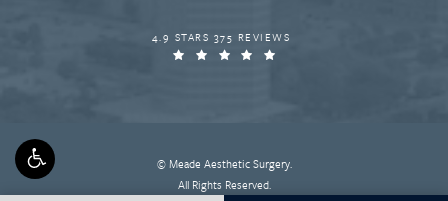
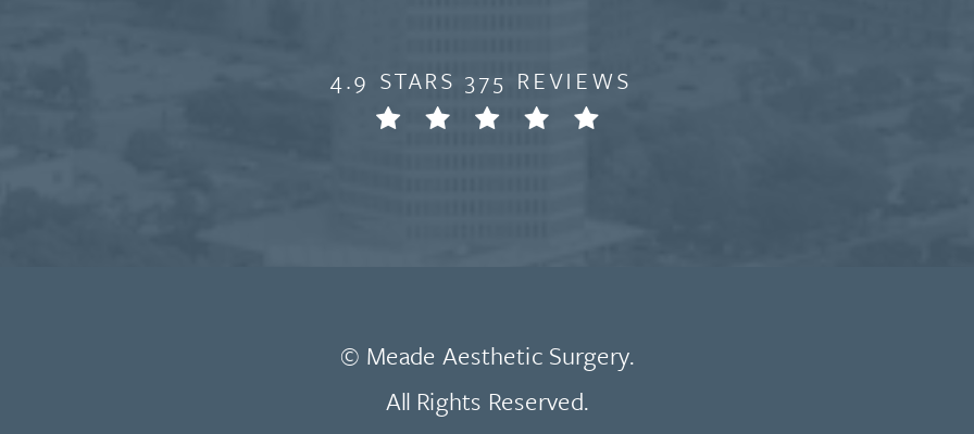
- [image]
